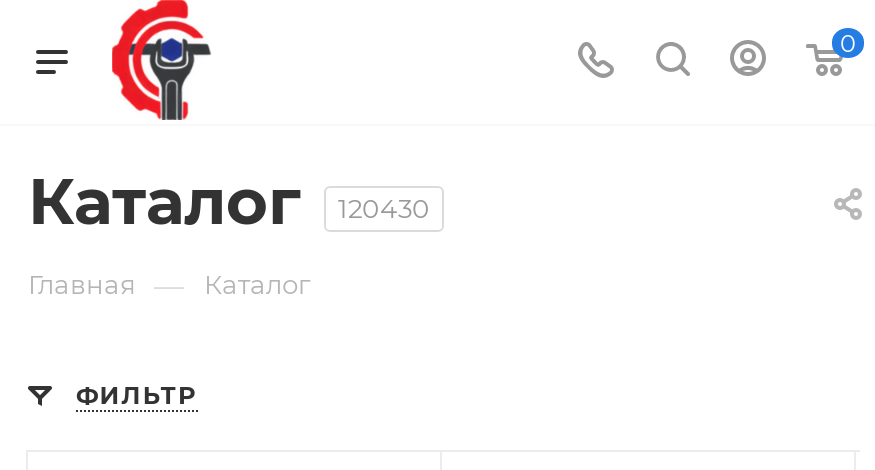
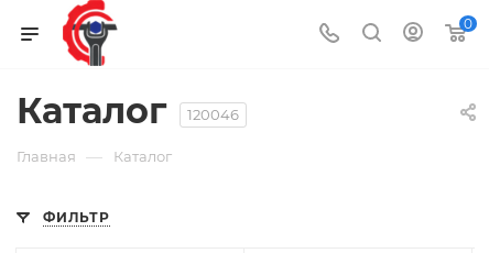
- Каталог 120430
+ Каталог 120046
